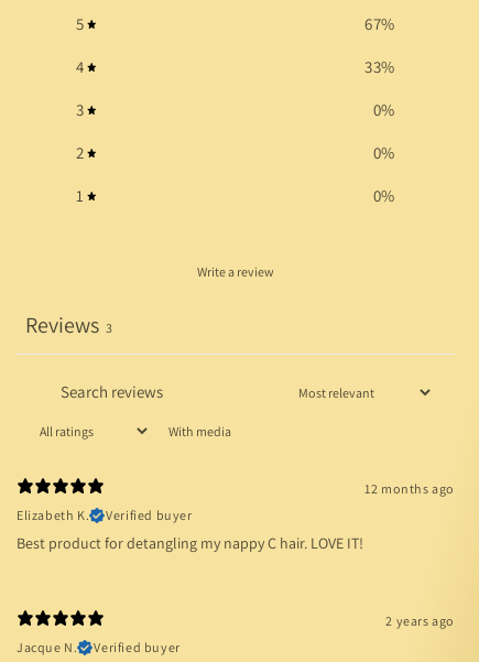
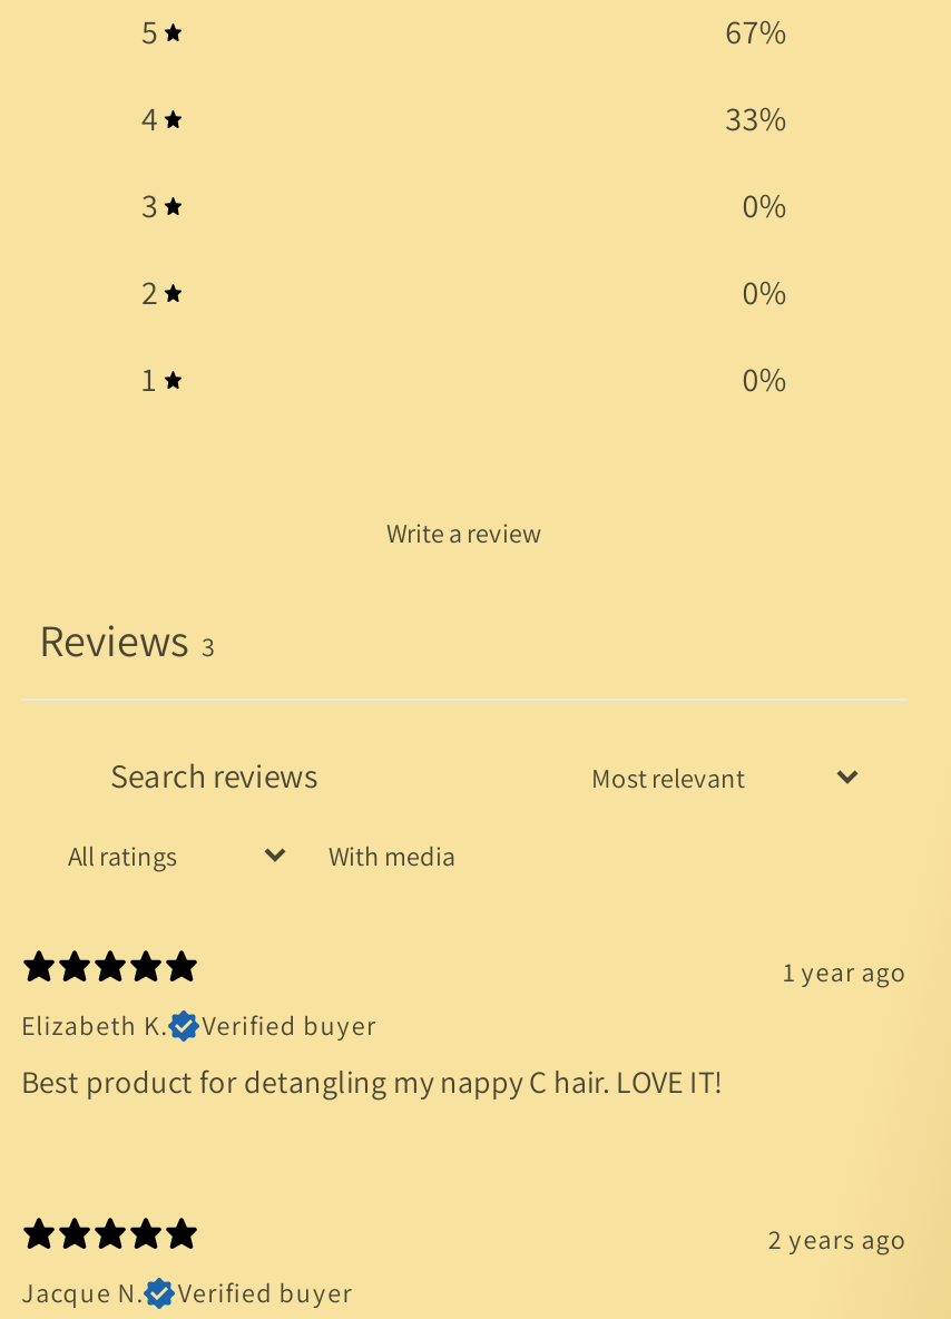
- 12 months ago
+ 1 year ago
